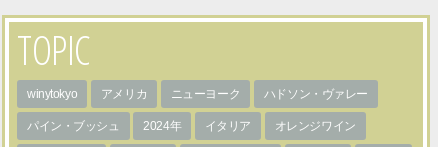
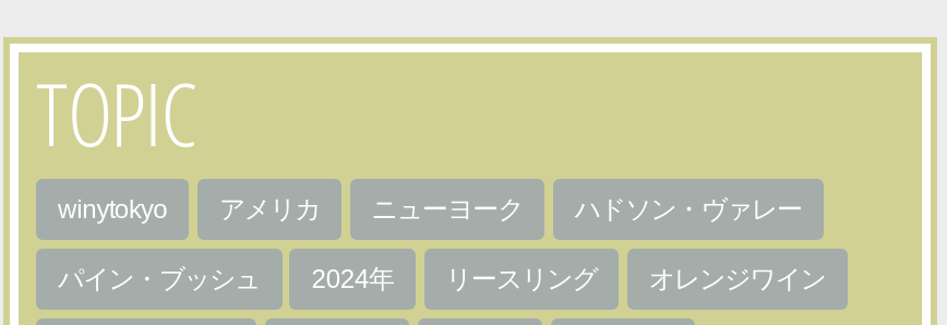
- イタリア
+ リースリング
